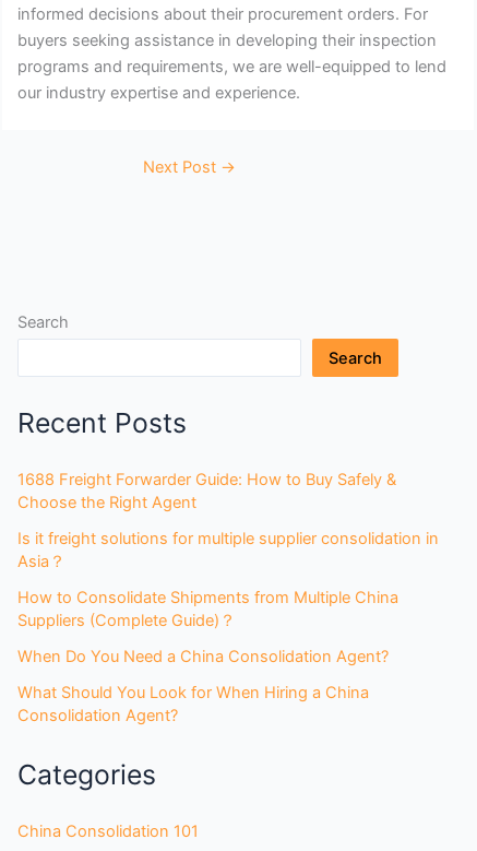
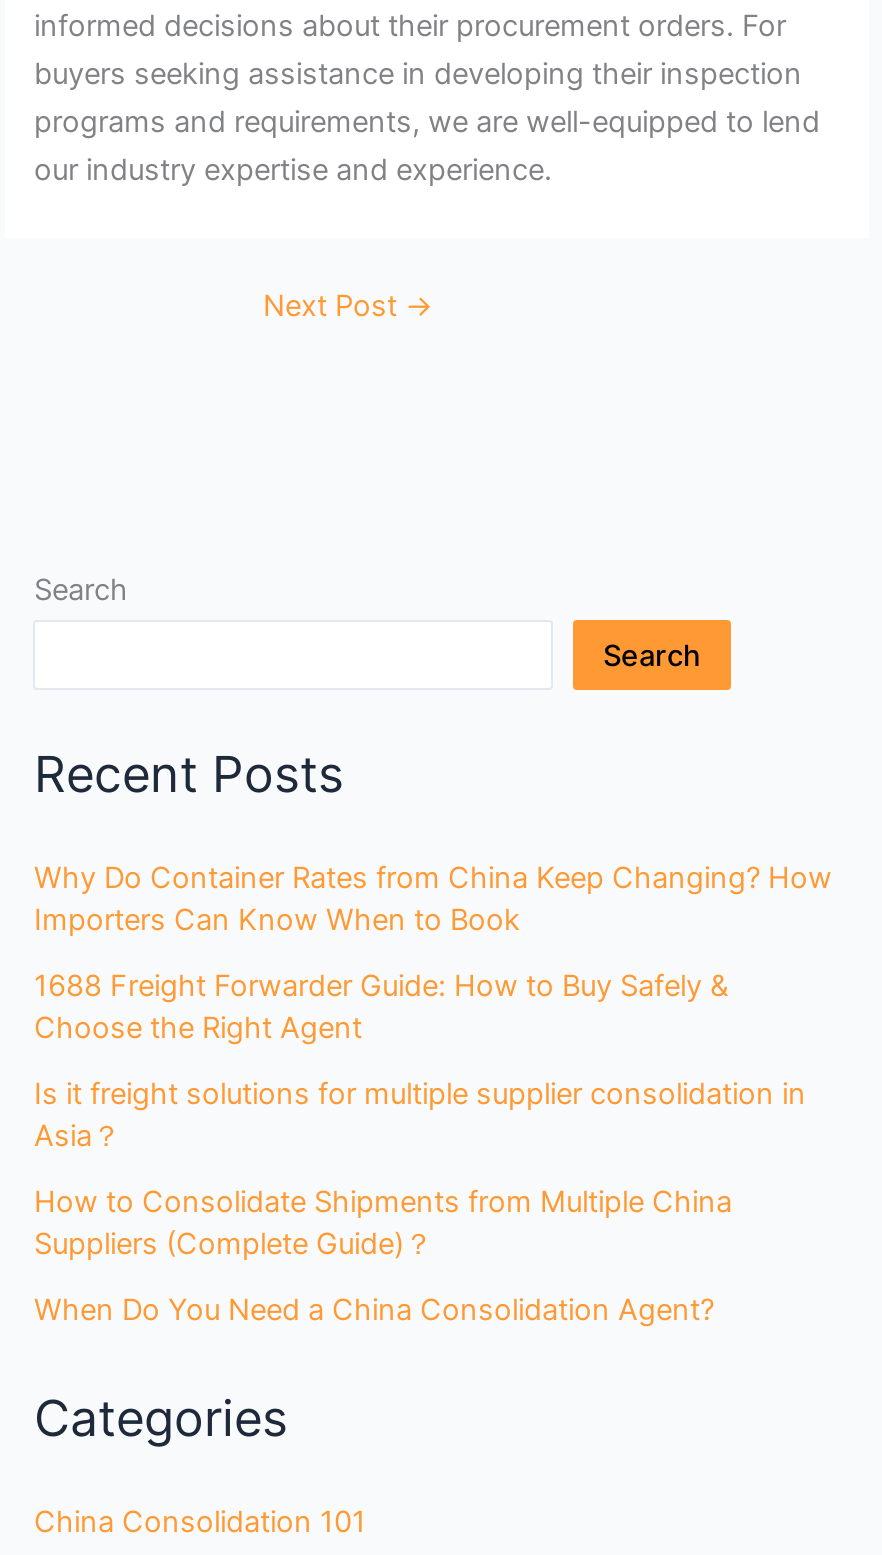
+ Why Do Container Rates from China Keep Changing? How
+ Importers Can Know When to Book

moved down: 1688 Freight Forwarder Guide: How to Buy Safely & | Choose the Right Agent | Is it freight solutions for multiple supplier consolidation in | Asia？ | How to Consolidate Shipments from Multiple China | Suppliers (Complete Guide)？ | When Do You Need a China Consolidation Agent?

- What Should You Look for When Hiring a China
- Consolidation Agent?
